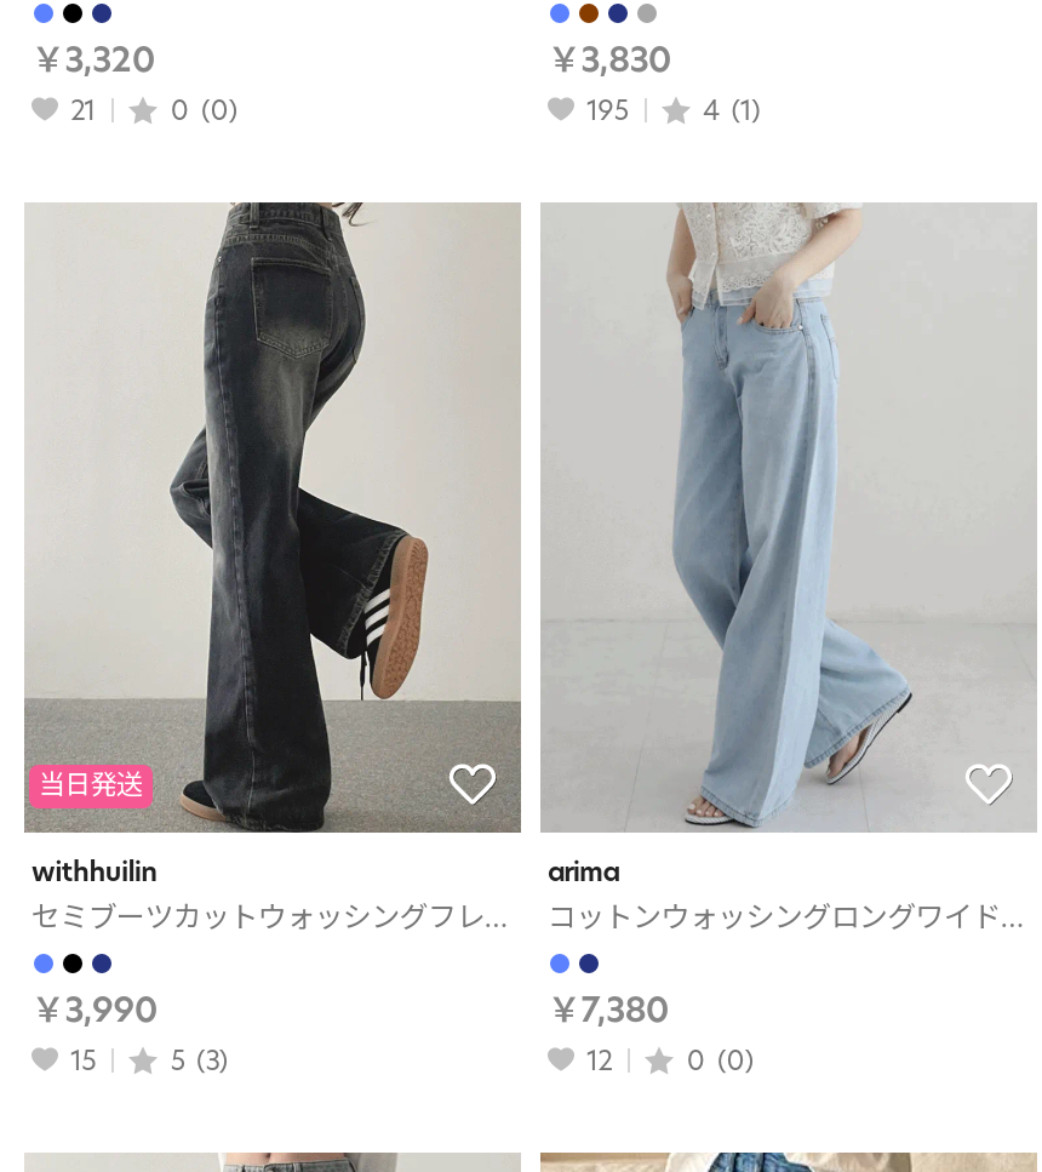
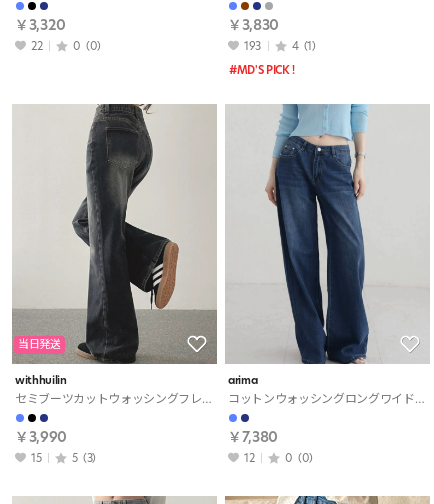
- 21 0 (0)
+ 22 0 (0)

- 195 4 (1)
+ 193 4 (1)

+ #MD'S PICK !

- [image]
+ [image]
